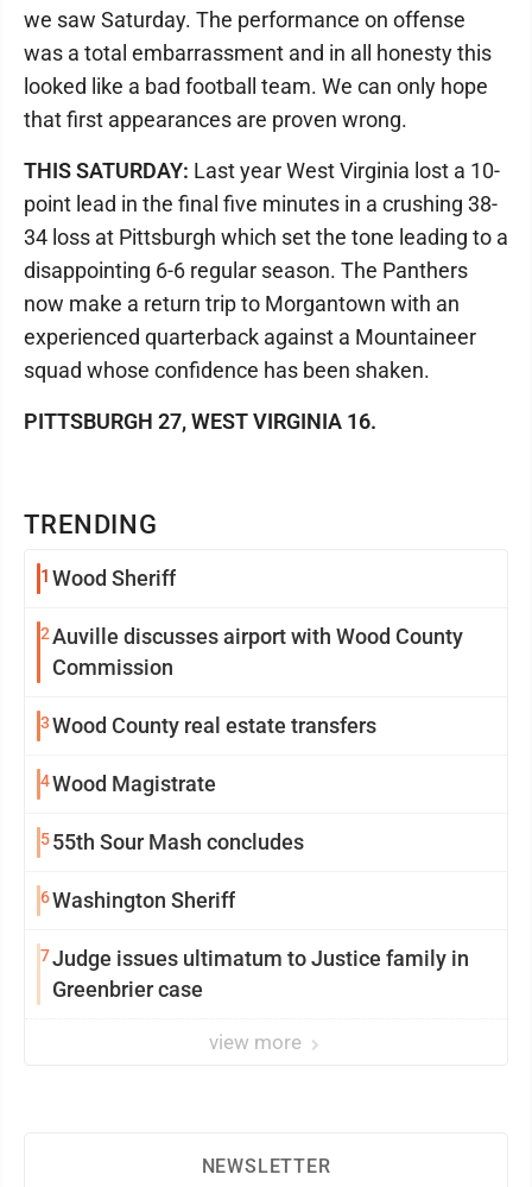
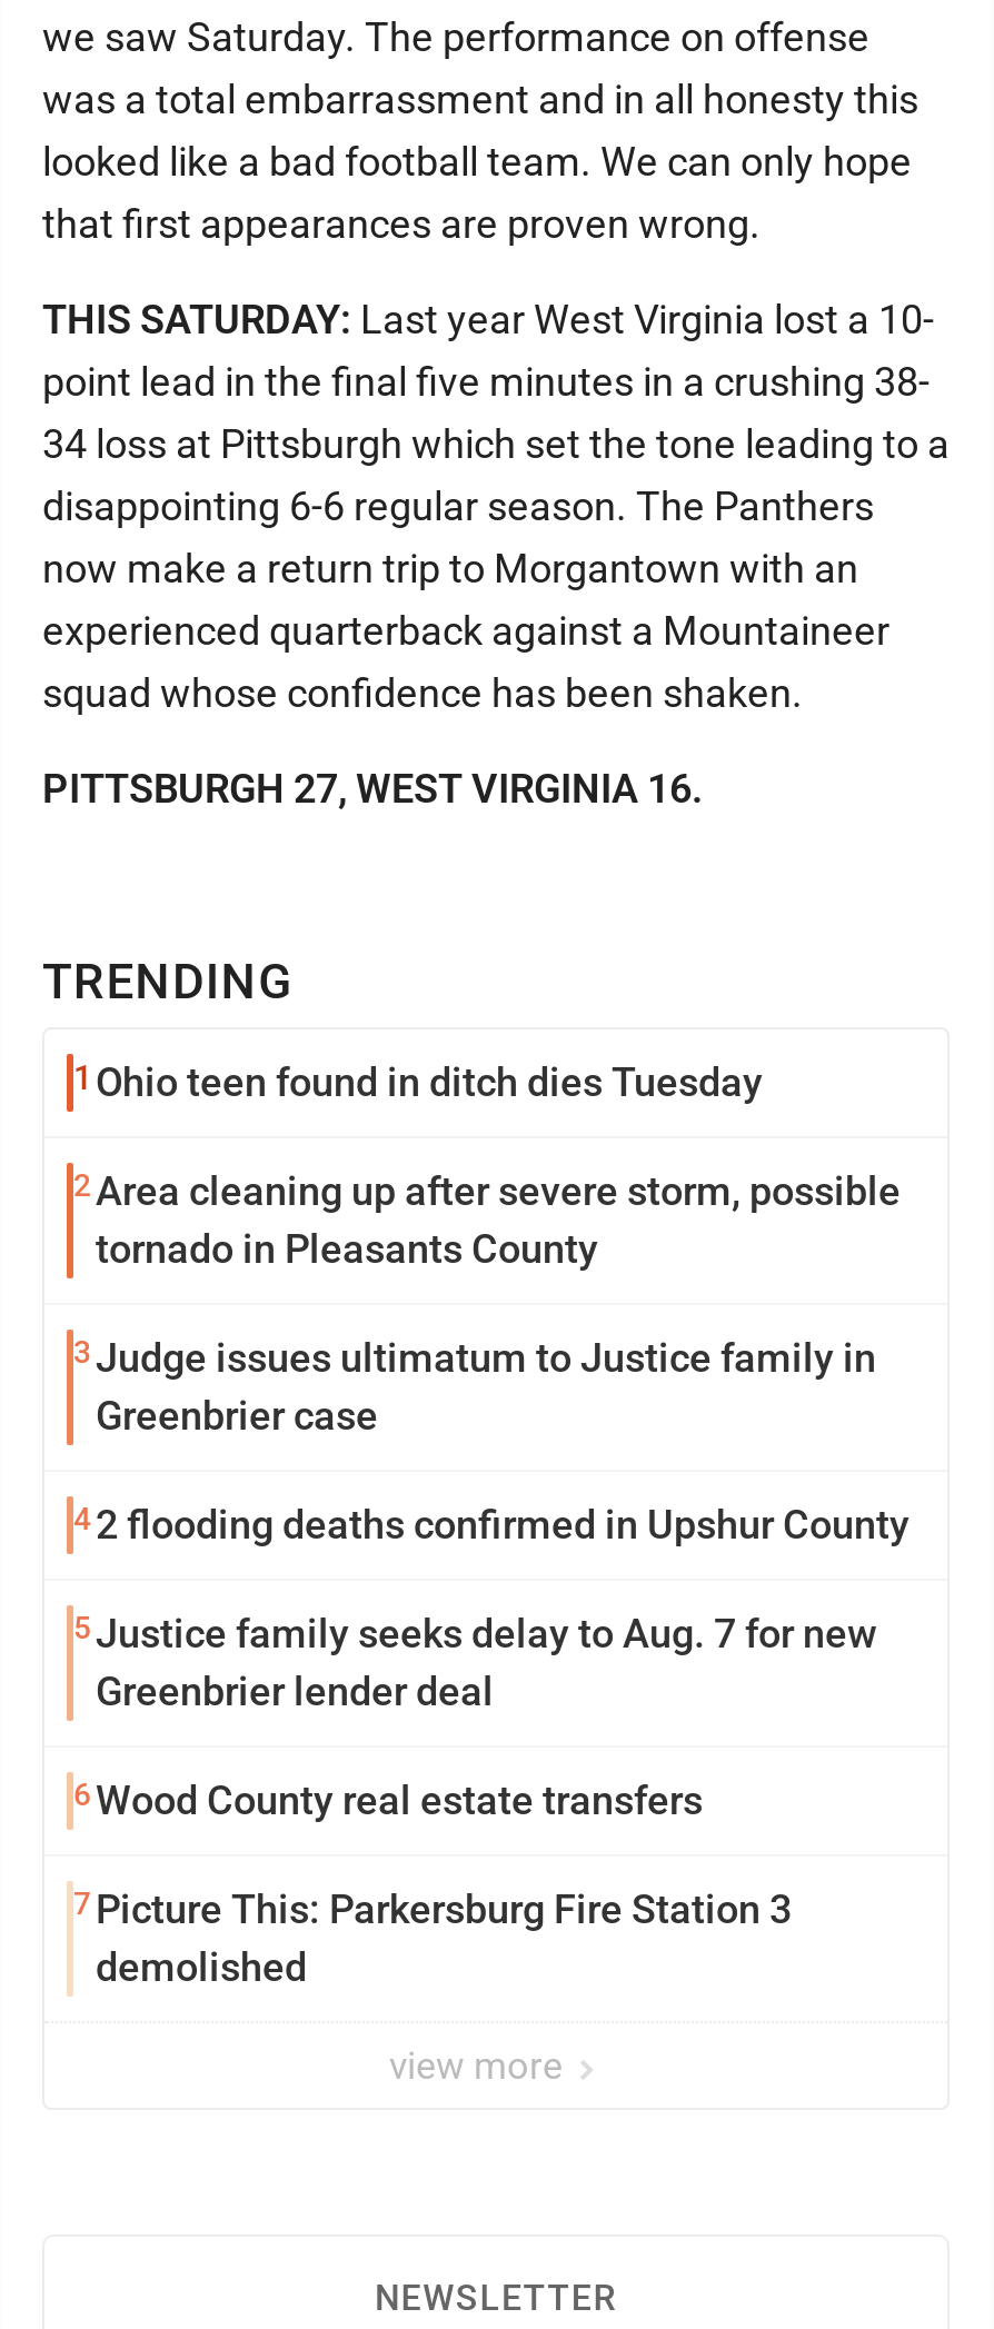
- 1 Wood Sheriff
- 2 Auville discusses airport with Wood County
- Commission
- 3 Wood County real estate transfers
- 4 Wood Magistrate
- 5 55th Sour Mash concludes
- 6 Washington Sheriff
- 7 Judge issues ultimatum to Justice family in
+ 1 Ohio teen found in ditch dies Tuesday
+ 2 Area cleaning up after severe storm, possible
+ tornado in Pleasants County
+ 3 Judge issues ultimatum to Justice family in

moved up: Greenbrier case

+ 4 2 flooding deaths confirmed in Upshur County
+ 5 Justice family seeks delay to Aug. 7 for new
+ Greenbrier lender deal
+ 6 Wood County real estate transfers
+ 7 Picture This: Parkersburg Fire Station 3
+ demolished
